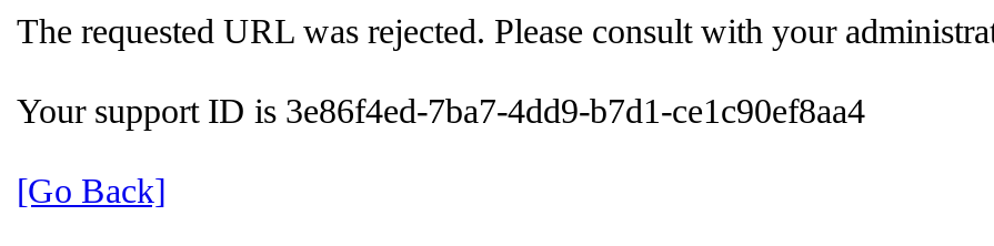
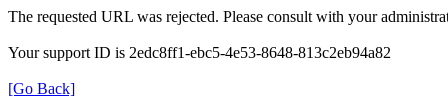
- Your support ID is 3e86f4ed-7ba7-4dd9-b7d1-ce1c90ef8aa4
+ Your support ID is 2edc8ff1-ebc5-4e53-8648-813c2eb94a82
